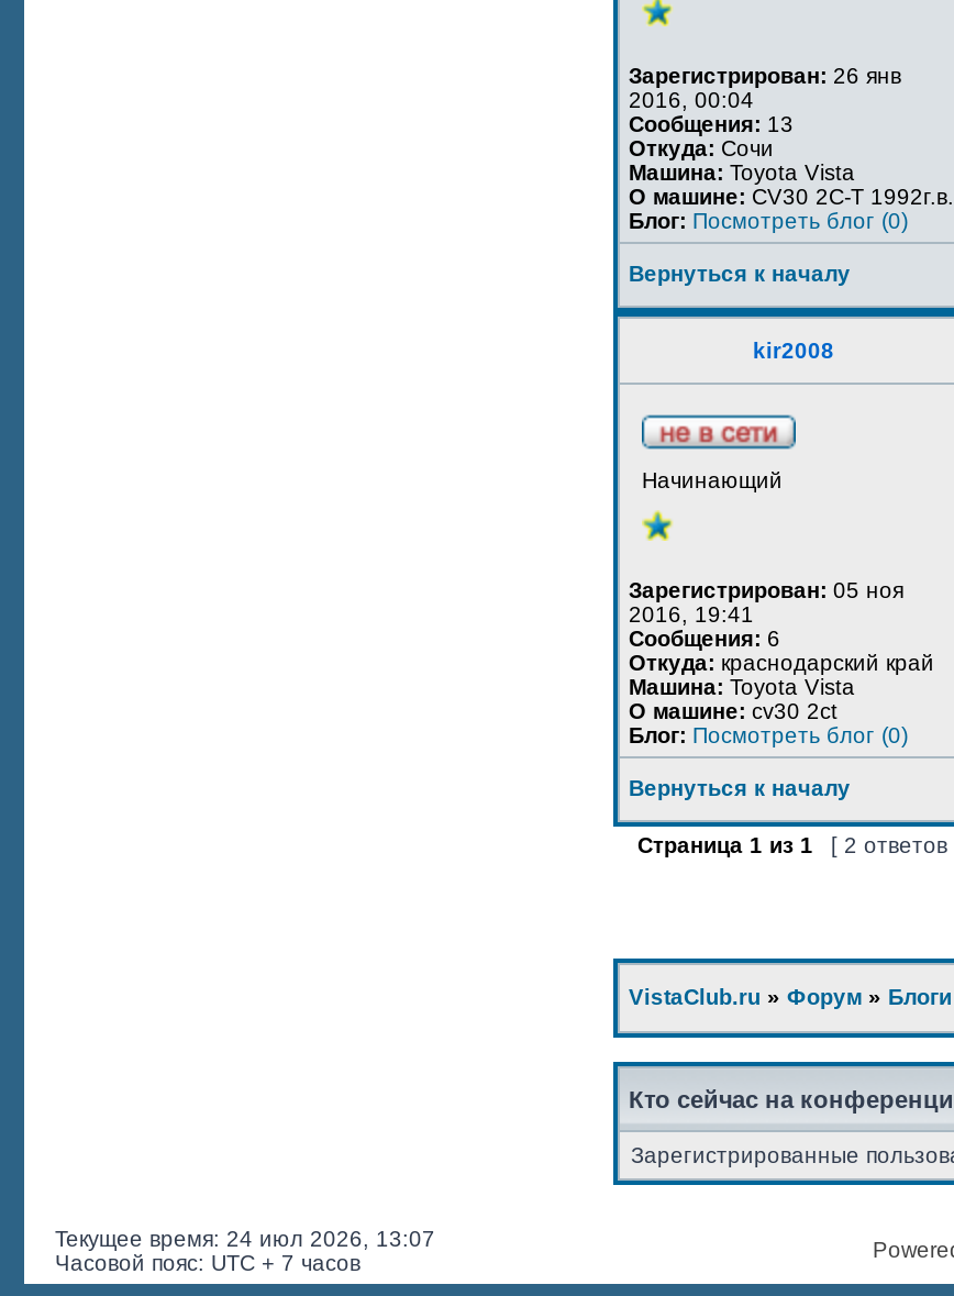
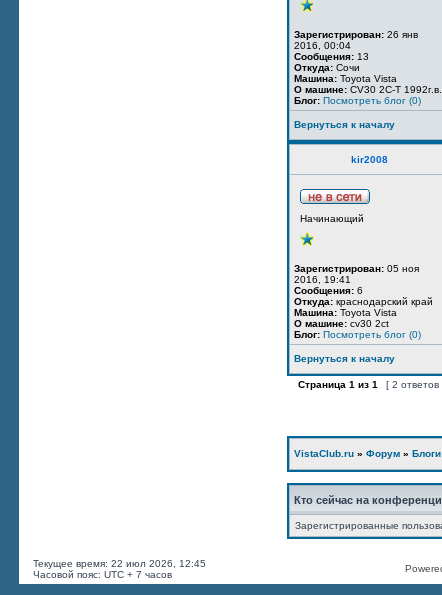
- Текущее время: 24 июл 2026, 13:07
+ Текущее время: 22 июл 2026, 12:45
